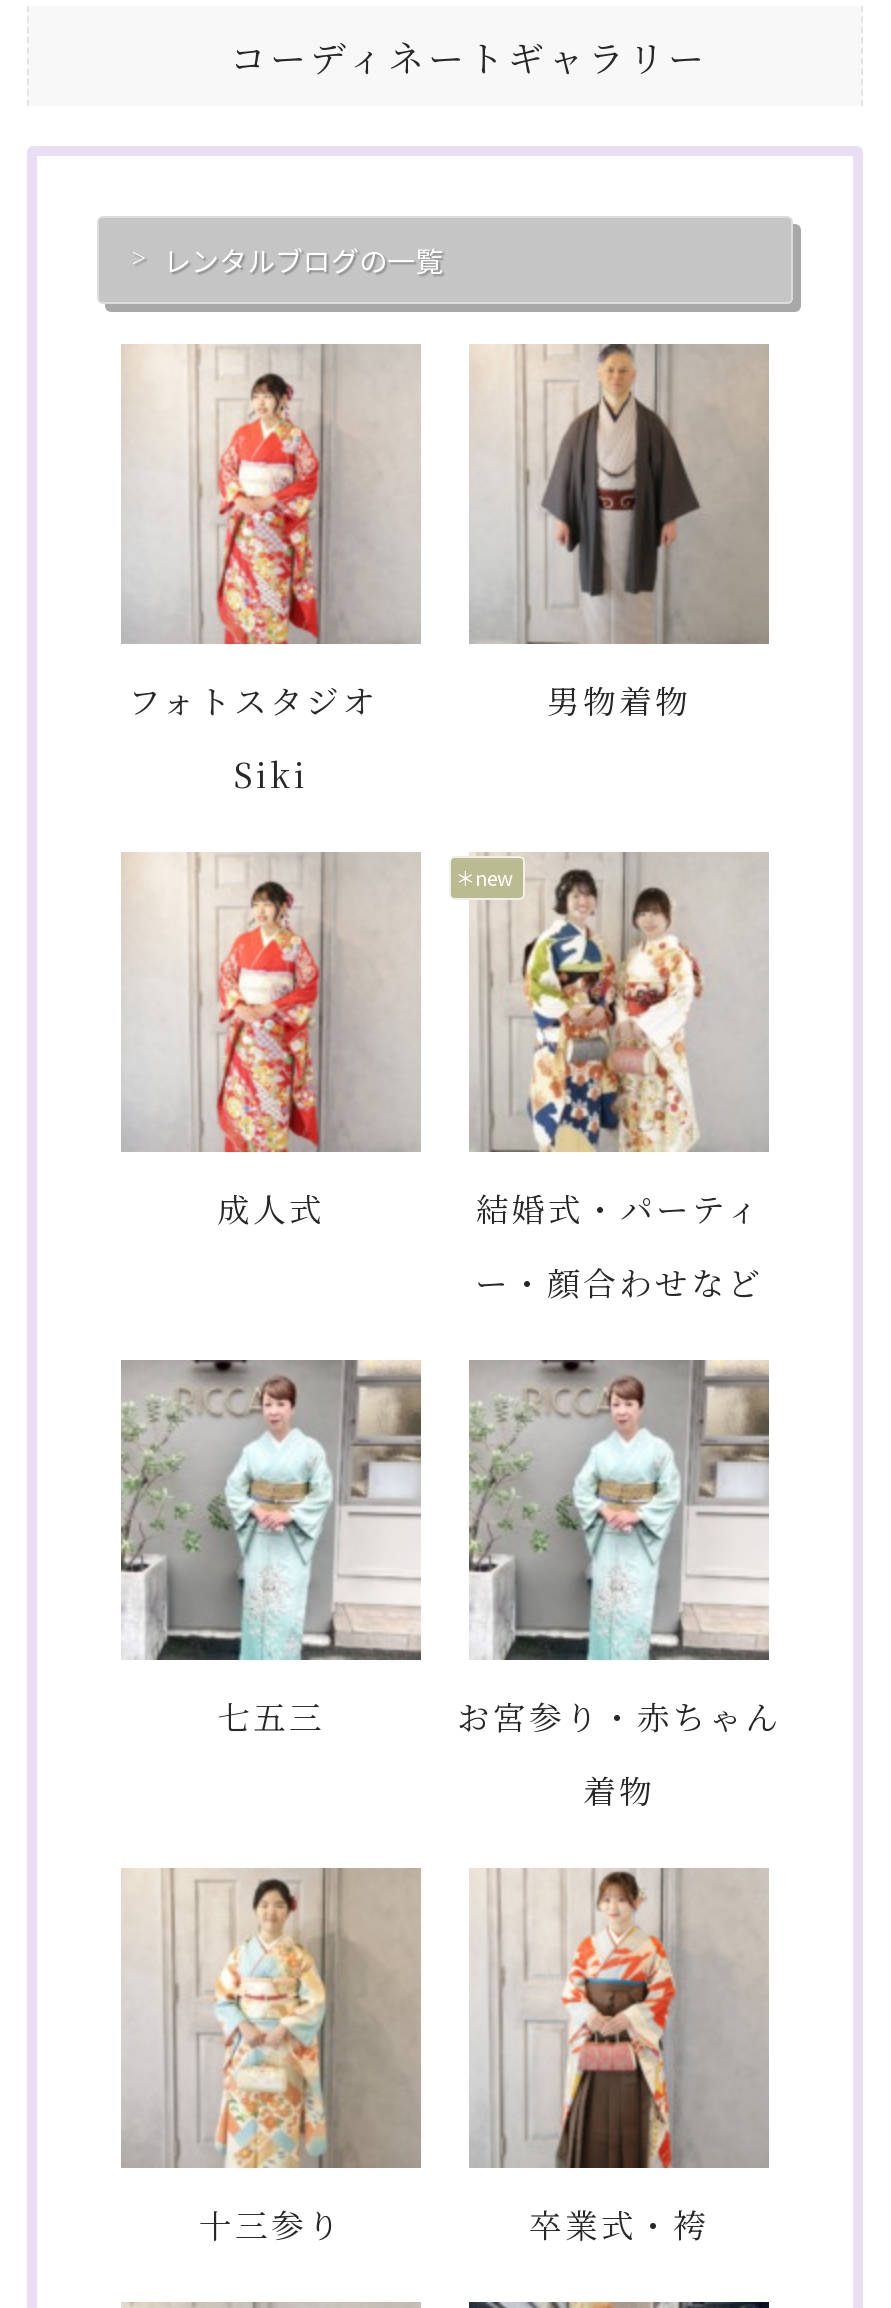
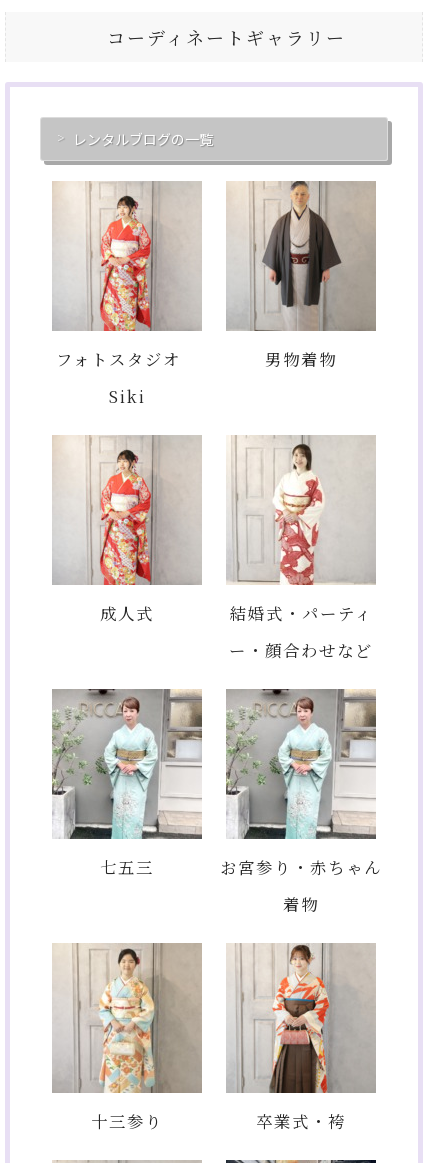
- ＊new

- [image]
+ [image]
